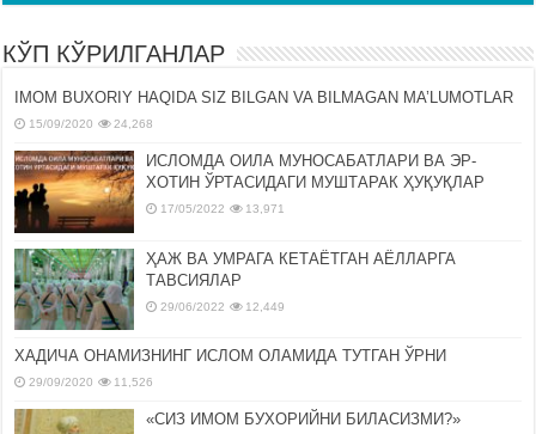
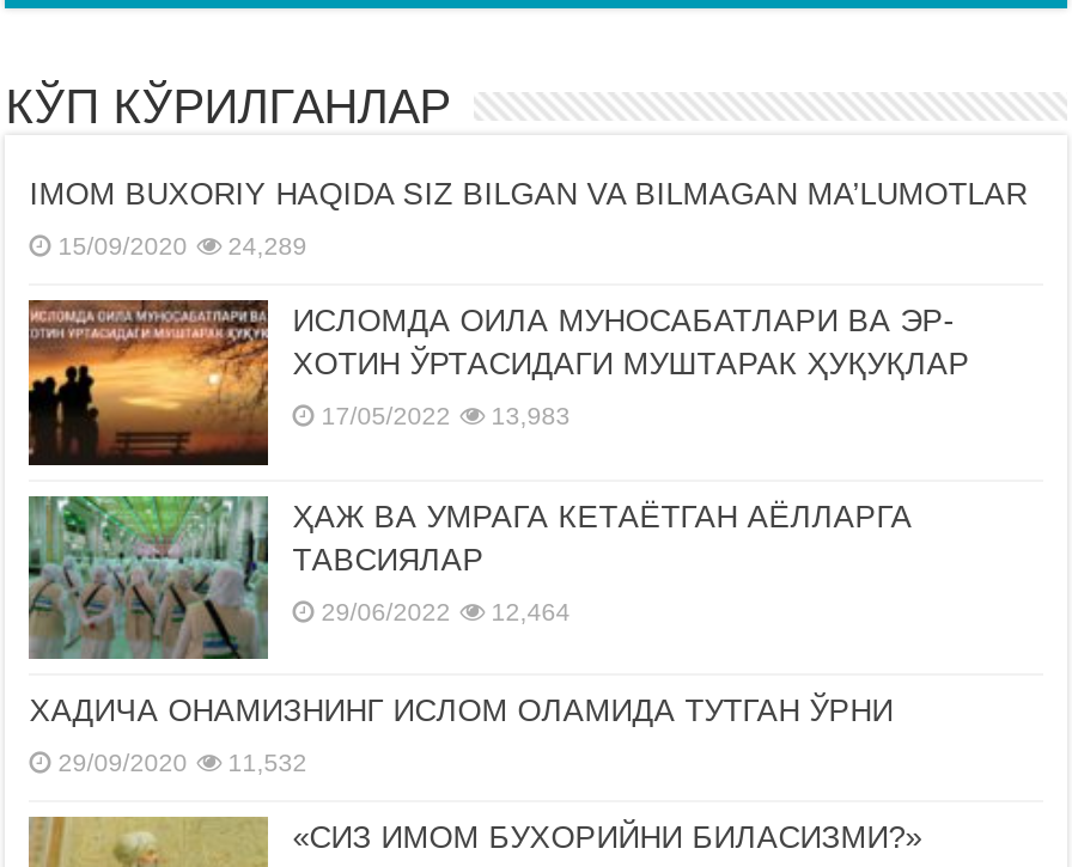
- 15/09/2020 24,268
+ 15/09/2020 24,289

- 17/05/2022 13,971
+ 17/05/2022 13,983

- 29/06/2022 12,449
+ 29/06/2022 12,464

- 29/09/2020 11,526
+ 29/09/2020 11,532
